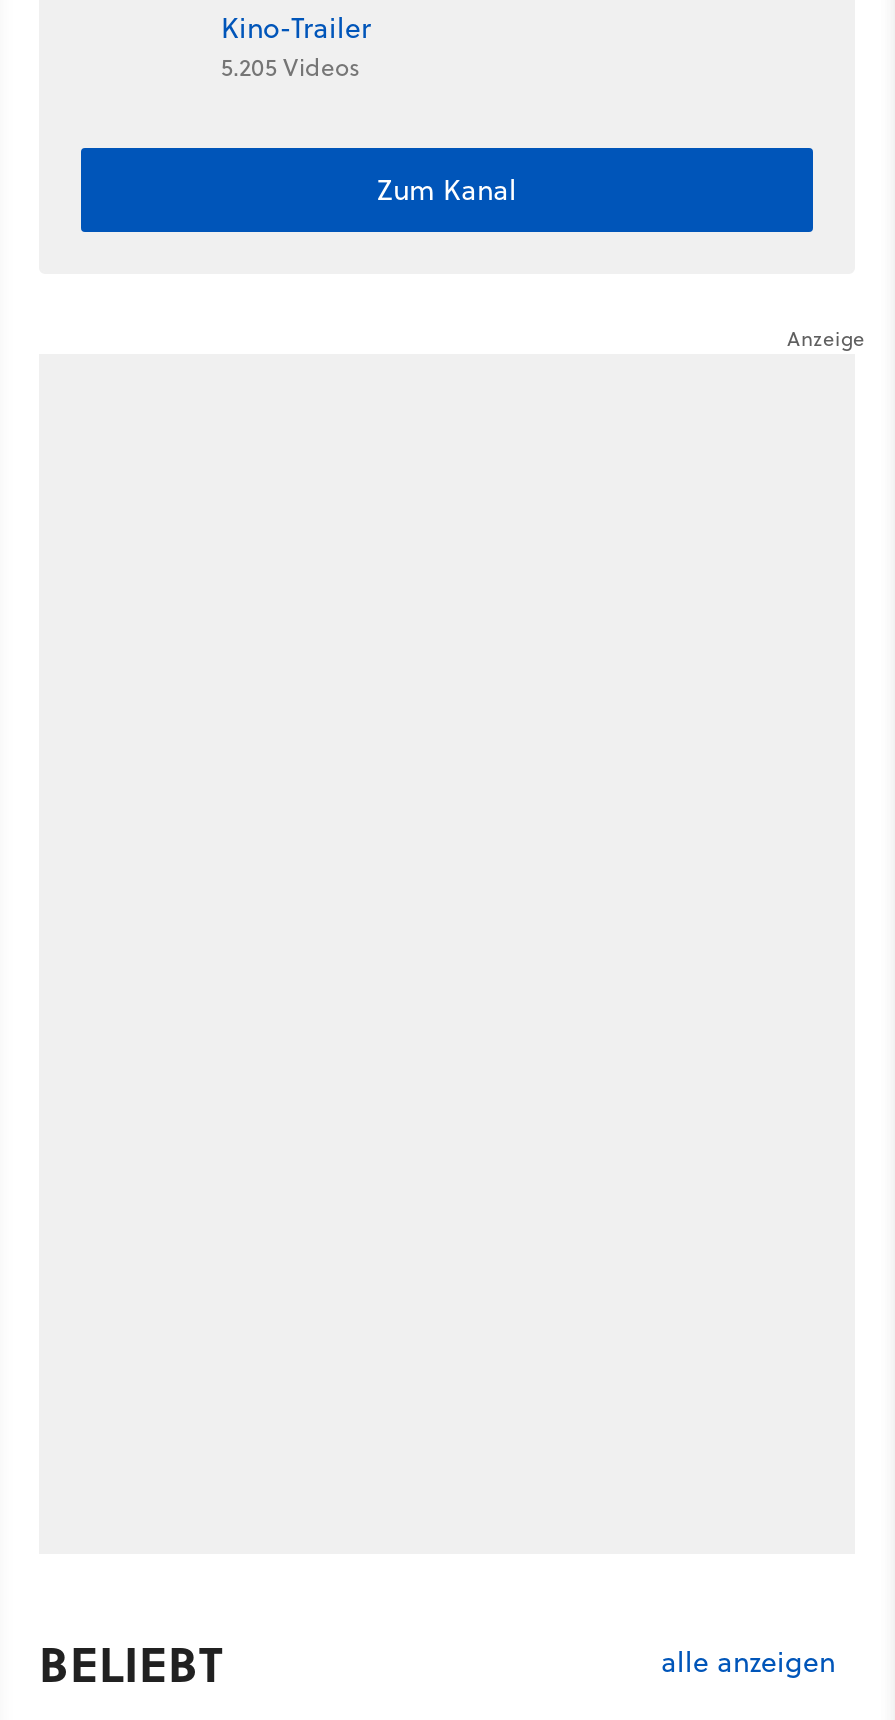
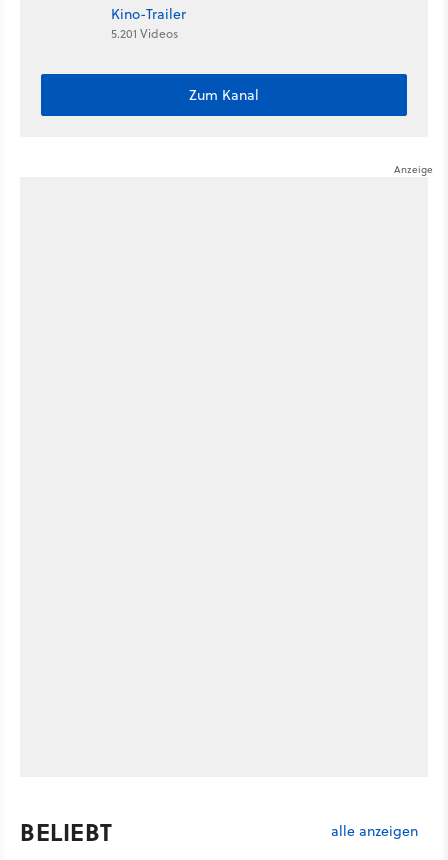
- 5.205 Videos
+ 5.201 Videos
